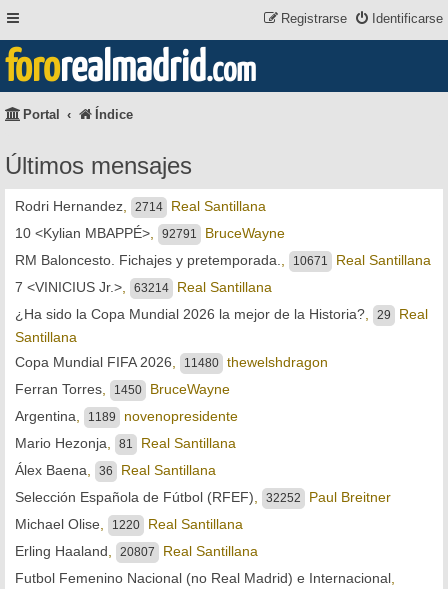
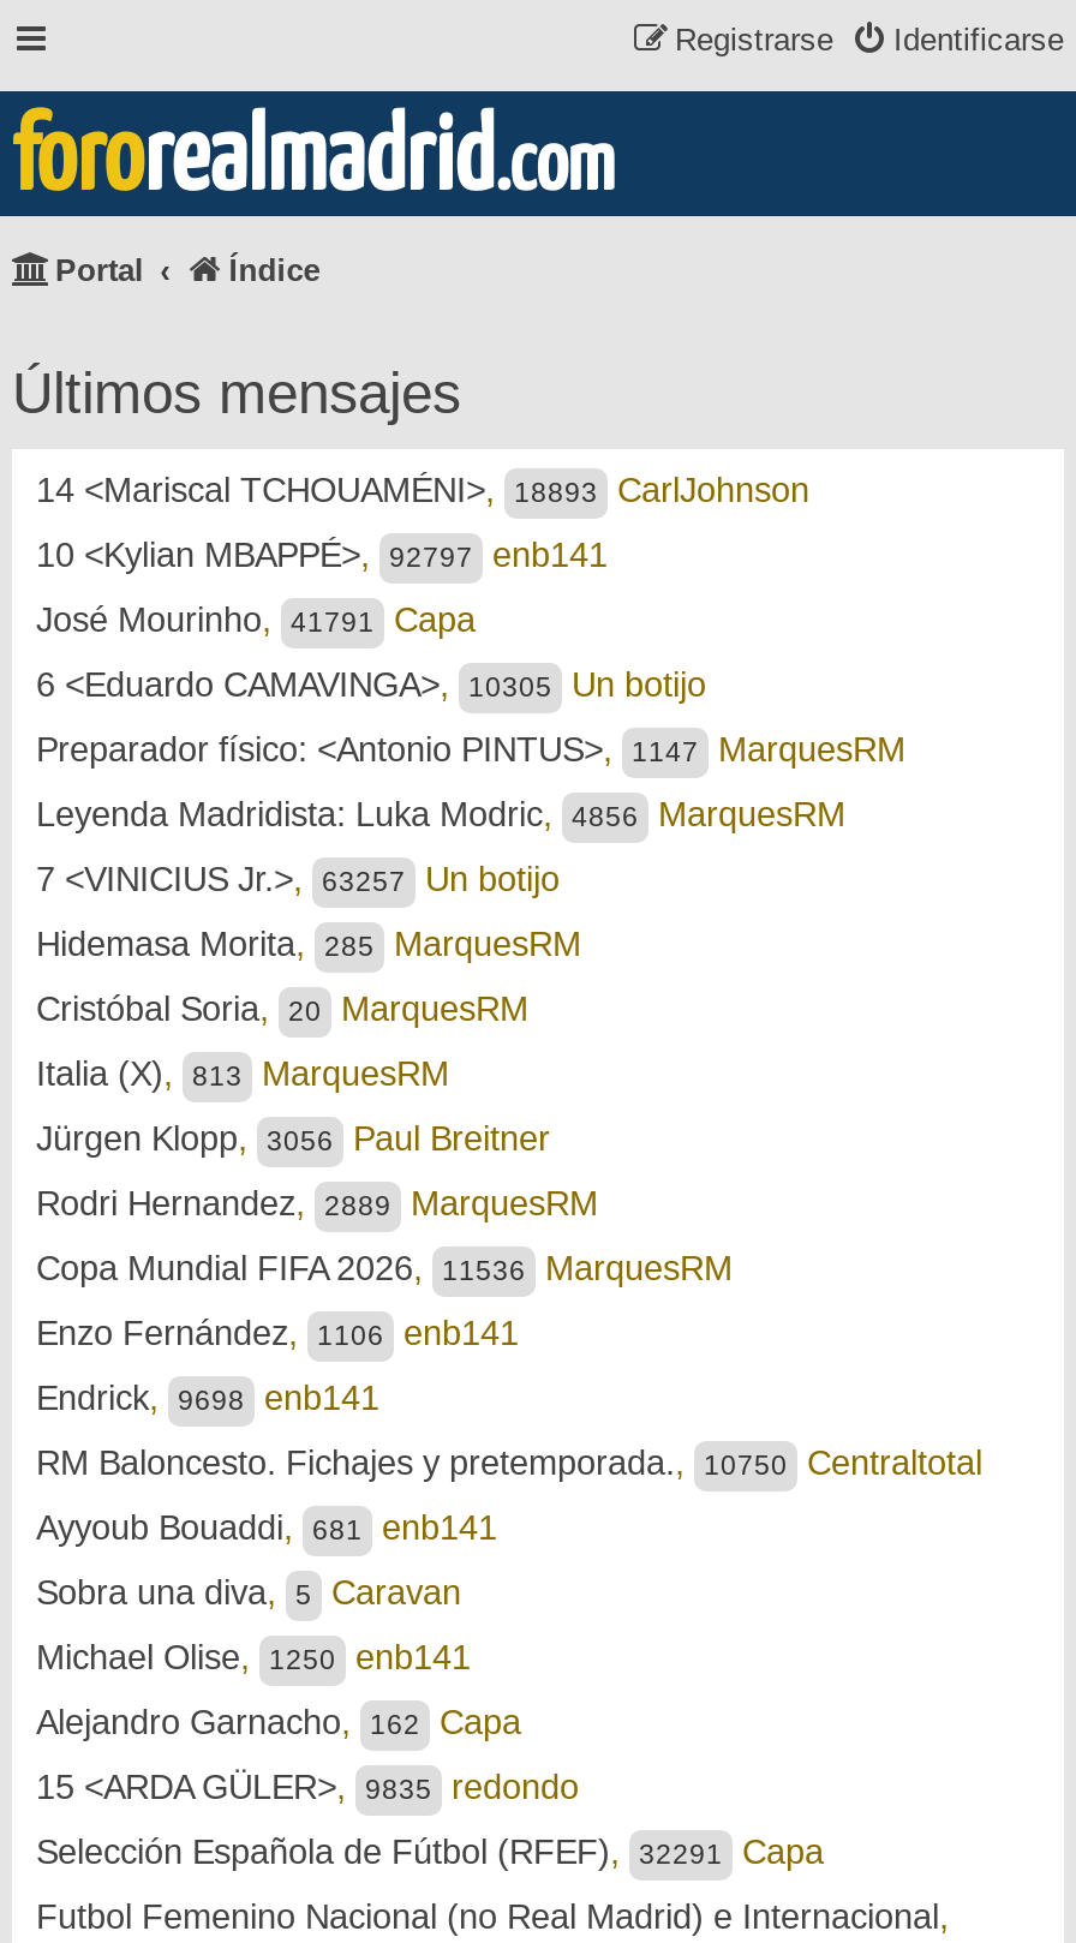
- Rodri Hernandez, 2714 Real Santillana
- 10 <Kylian MBAPPÉ>, 92791 BruceWayne
- RM Baloncesto. Fichajes y pretemporada., 10671 Real Santillana
- 7 <VINICIUS Jr.>, 63214 Real Santillana
- ¿Ha sido la Copa Mundial 2026 la mejor de la Historia?, 29 Real
- Santillana
- Copa Mundial FIFA 2026, 11480 thewelshdragon
- Ferran Torres, 1450 BruceWayne
- Argentina, 1189 novenopresidente
- Mario Hezonja, 81 Real Santillana
- Álex Baena, 36 Real Santillana
- Selección Española de Fútbol (RFEF), 32252 Paul Breitner
- Michael Olise, 1220 Real Santillana
- Erling Haaland, 20807 Real Santillana
+ 14 <Mariscal TCHOUAMÉNI>, 18893 CarlJohnson
+ 10 <Kylian MBAPPÉ>, 92797 enb141
+ José Mourinho, 41791 Capa
+ 6 <Eduardo CAMAVINGA>, 10305 Un botijo
+ Preparador físico: <Antonio PINTUS>, 1147 MarquesRM
+ Leyenda Madridista: Luka Modric, 4856 MarquesRM
+ 7 <VINICIUS Jr.>, 63257 Un botijo
+ Hidemasa Morita, 285 MarquesRM
+ Cristóbal Soria, 20 MarquesRM
+ Italia (X), 813 MarquesRM
+ Jürgen Klopp, 3056 Paul Breitner
+ Rodri Hernandez, 2889 MarquesRM
+ Copa Mundial FIFA 2026, 11536 MarquesRM
+ Enzo Fernández, 1106 enb141
+ Endrick, 9698 enb141
+ RM Baloncesto. Fichajes y pretemporada., 10750 Centraltotal
+ Ayyoub Bouaddi, 681 enb141
+ Sobra una diva, 5 Caravan
+ Michael Olise, 1250 enb141
+ Alejandro Garnacho, 162 Capa
+ 15 <ARDA GÜLER>, 9835 redondo
+ Selección Española de Fútbol (RFEF), 32291 Capa
